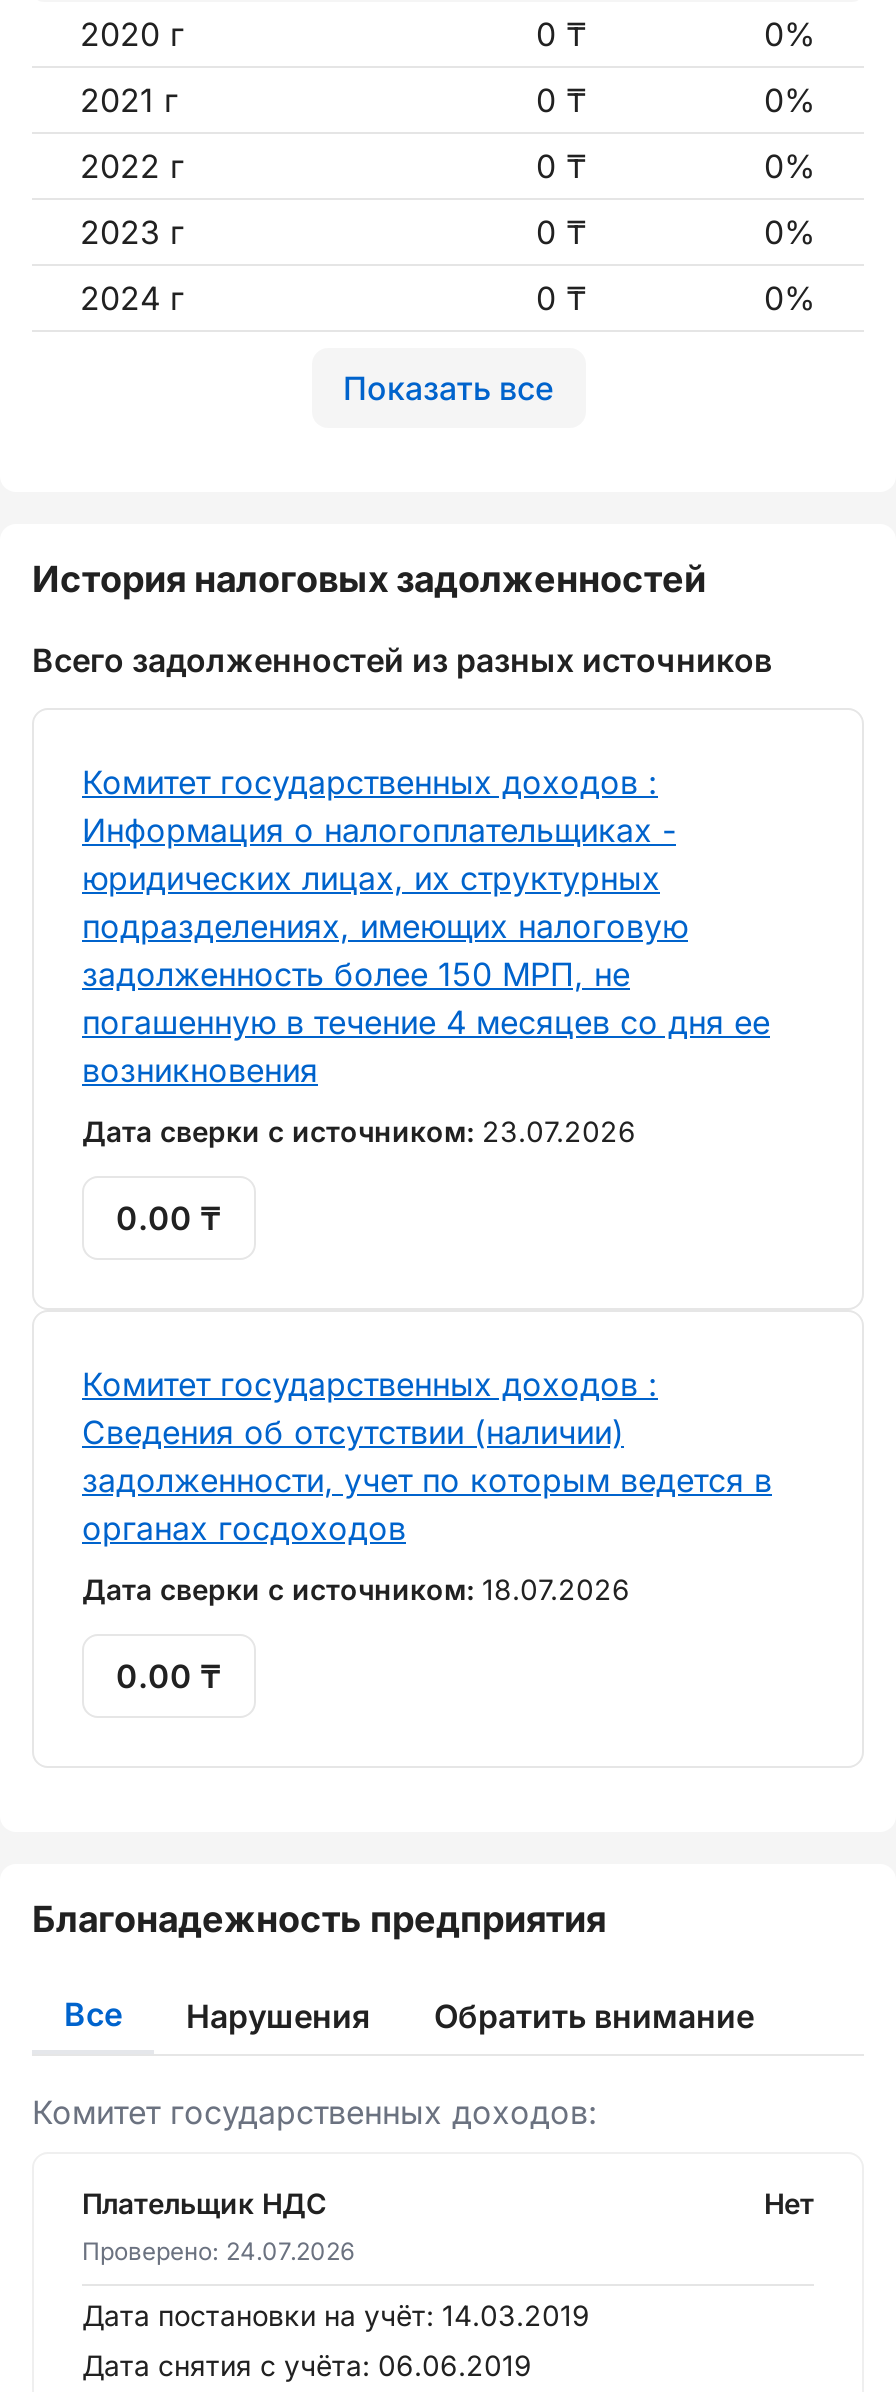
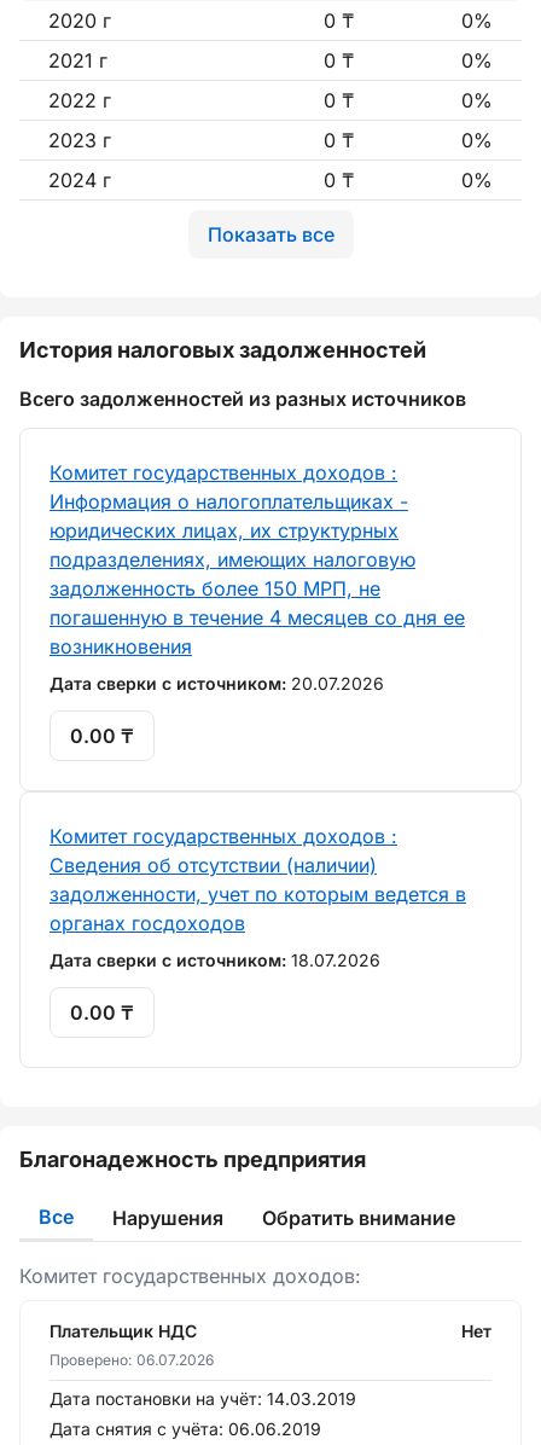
- Дата сверки с источником: 23.07.2026
+ Дата сверки с источником: 20.07.2026

- Проверено: 24.07.2026
+ Проверено: 06.07.2026
